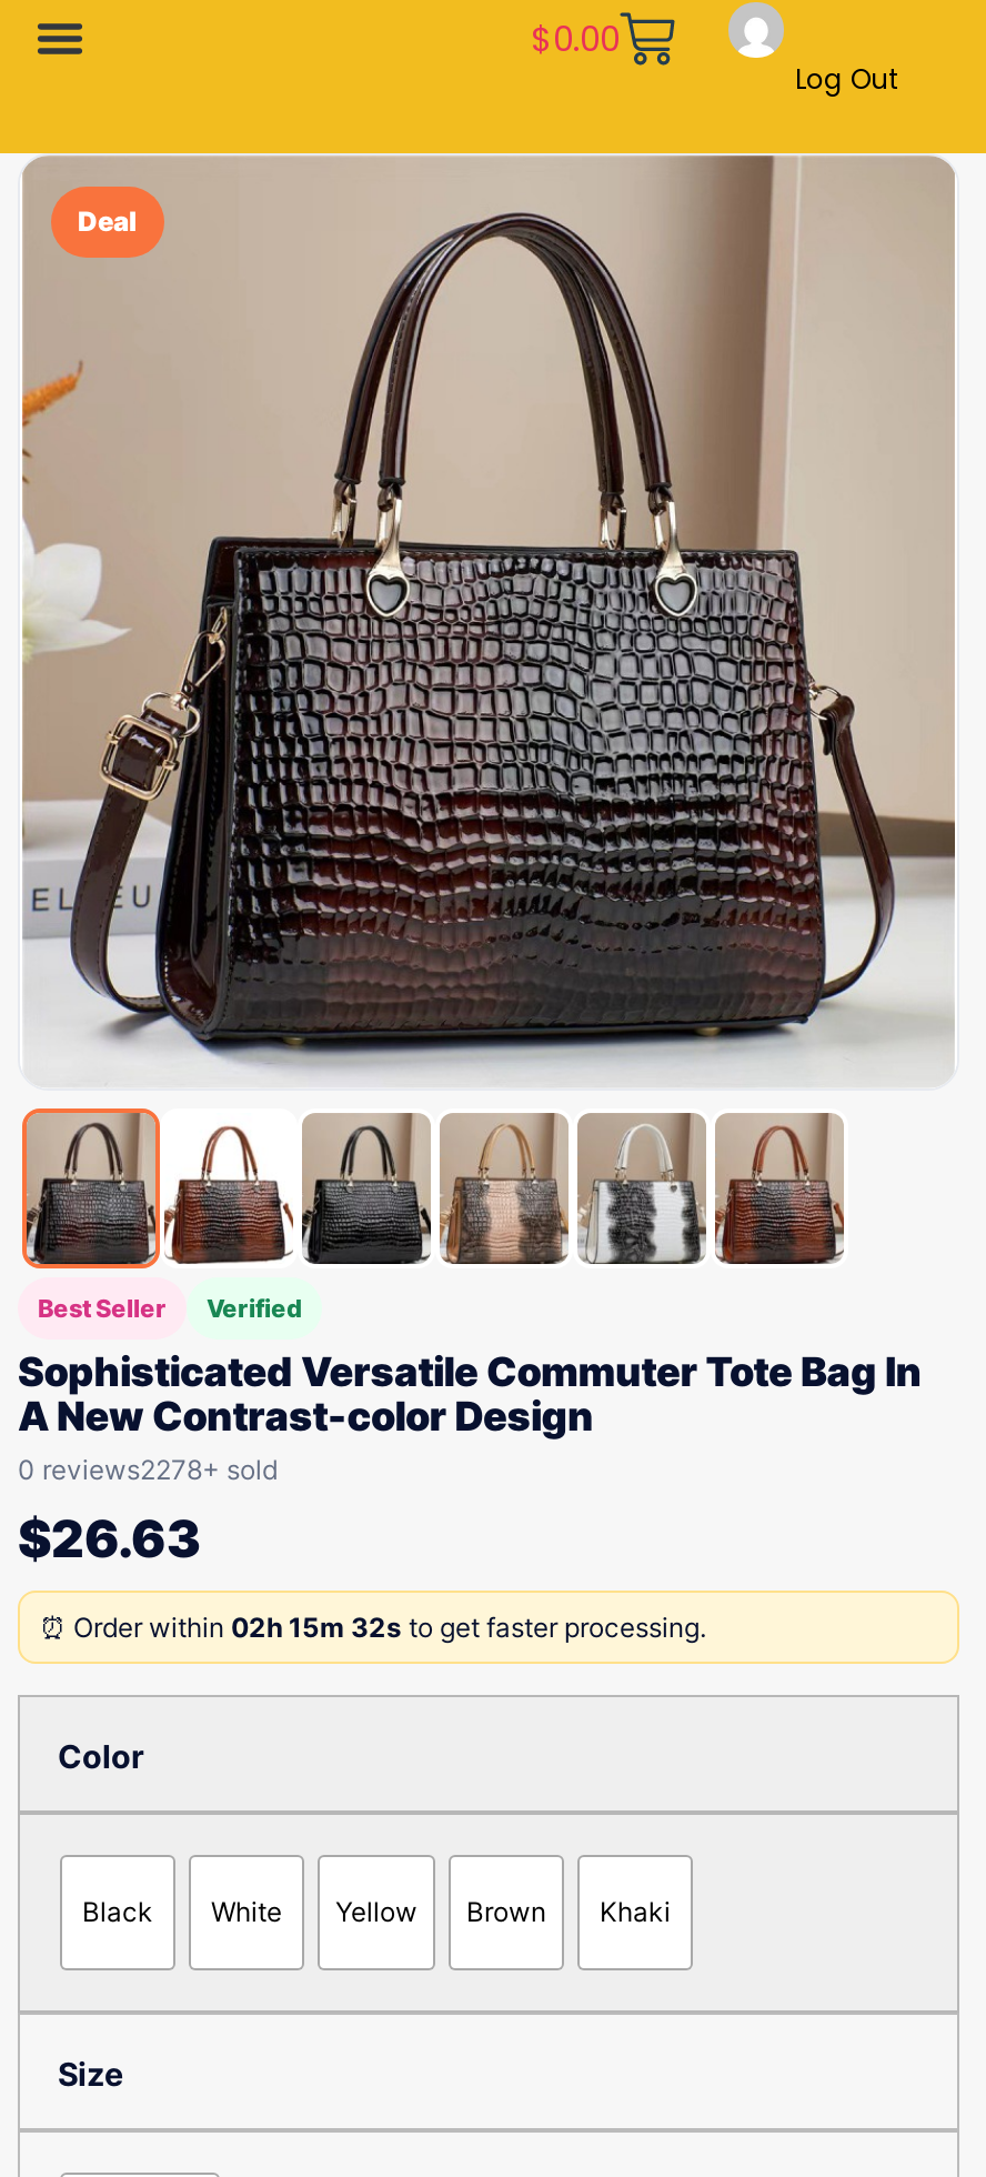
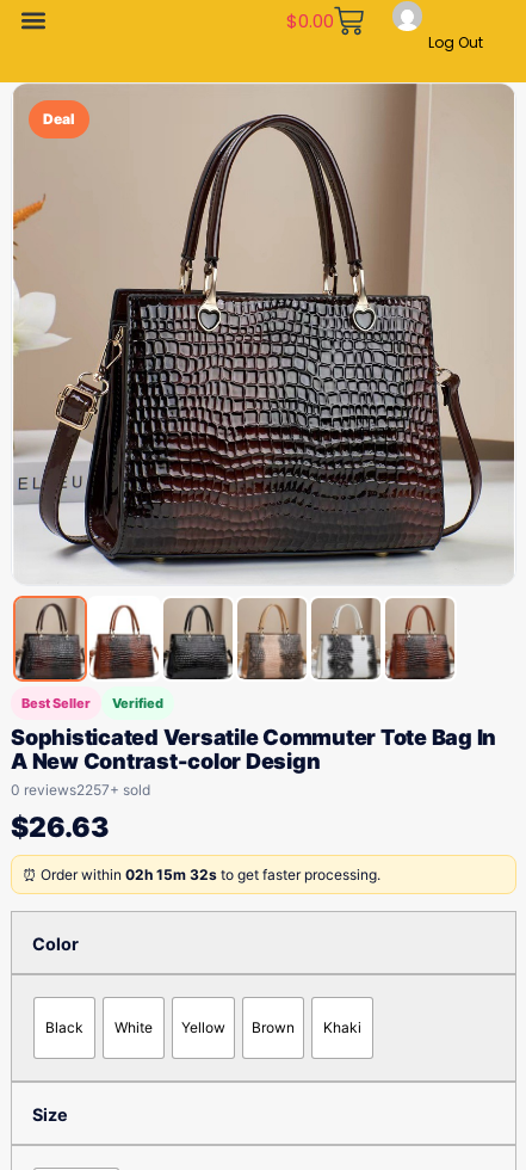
- 0 reviews2278+ sold
+ 0 reviews2257+ sold
